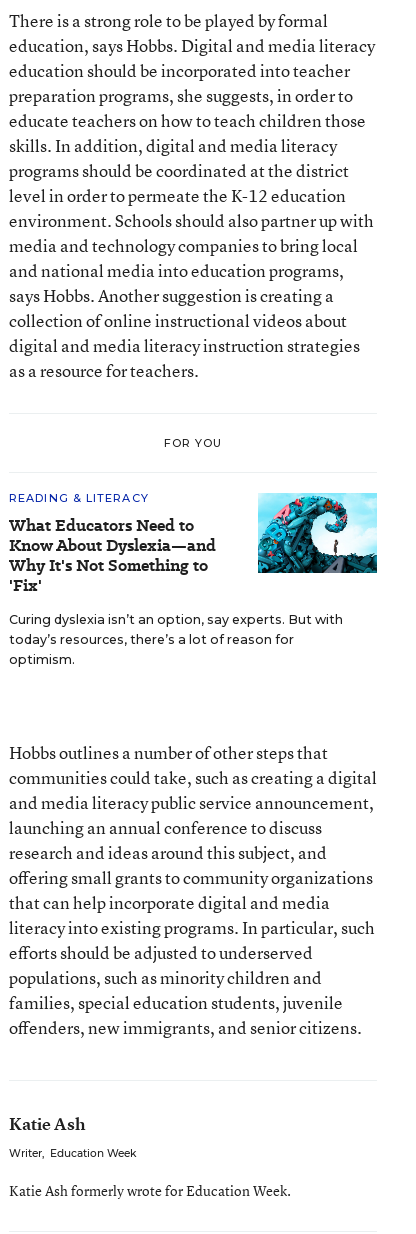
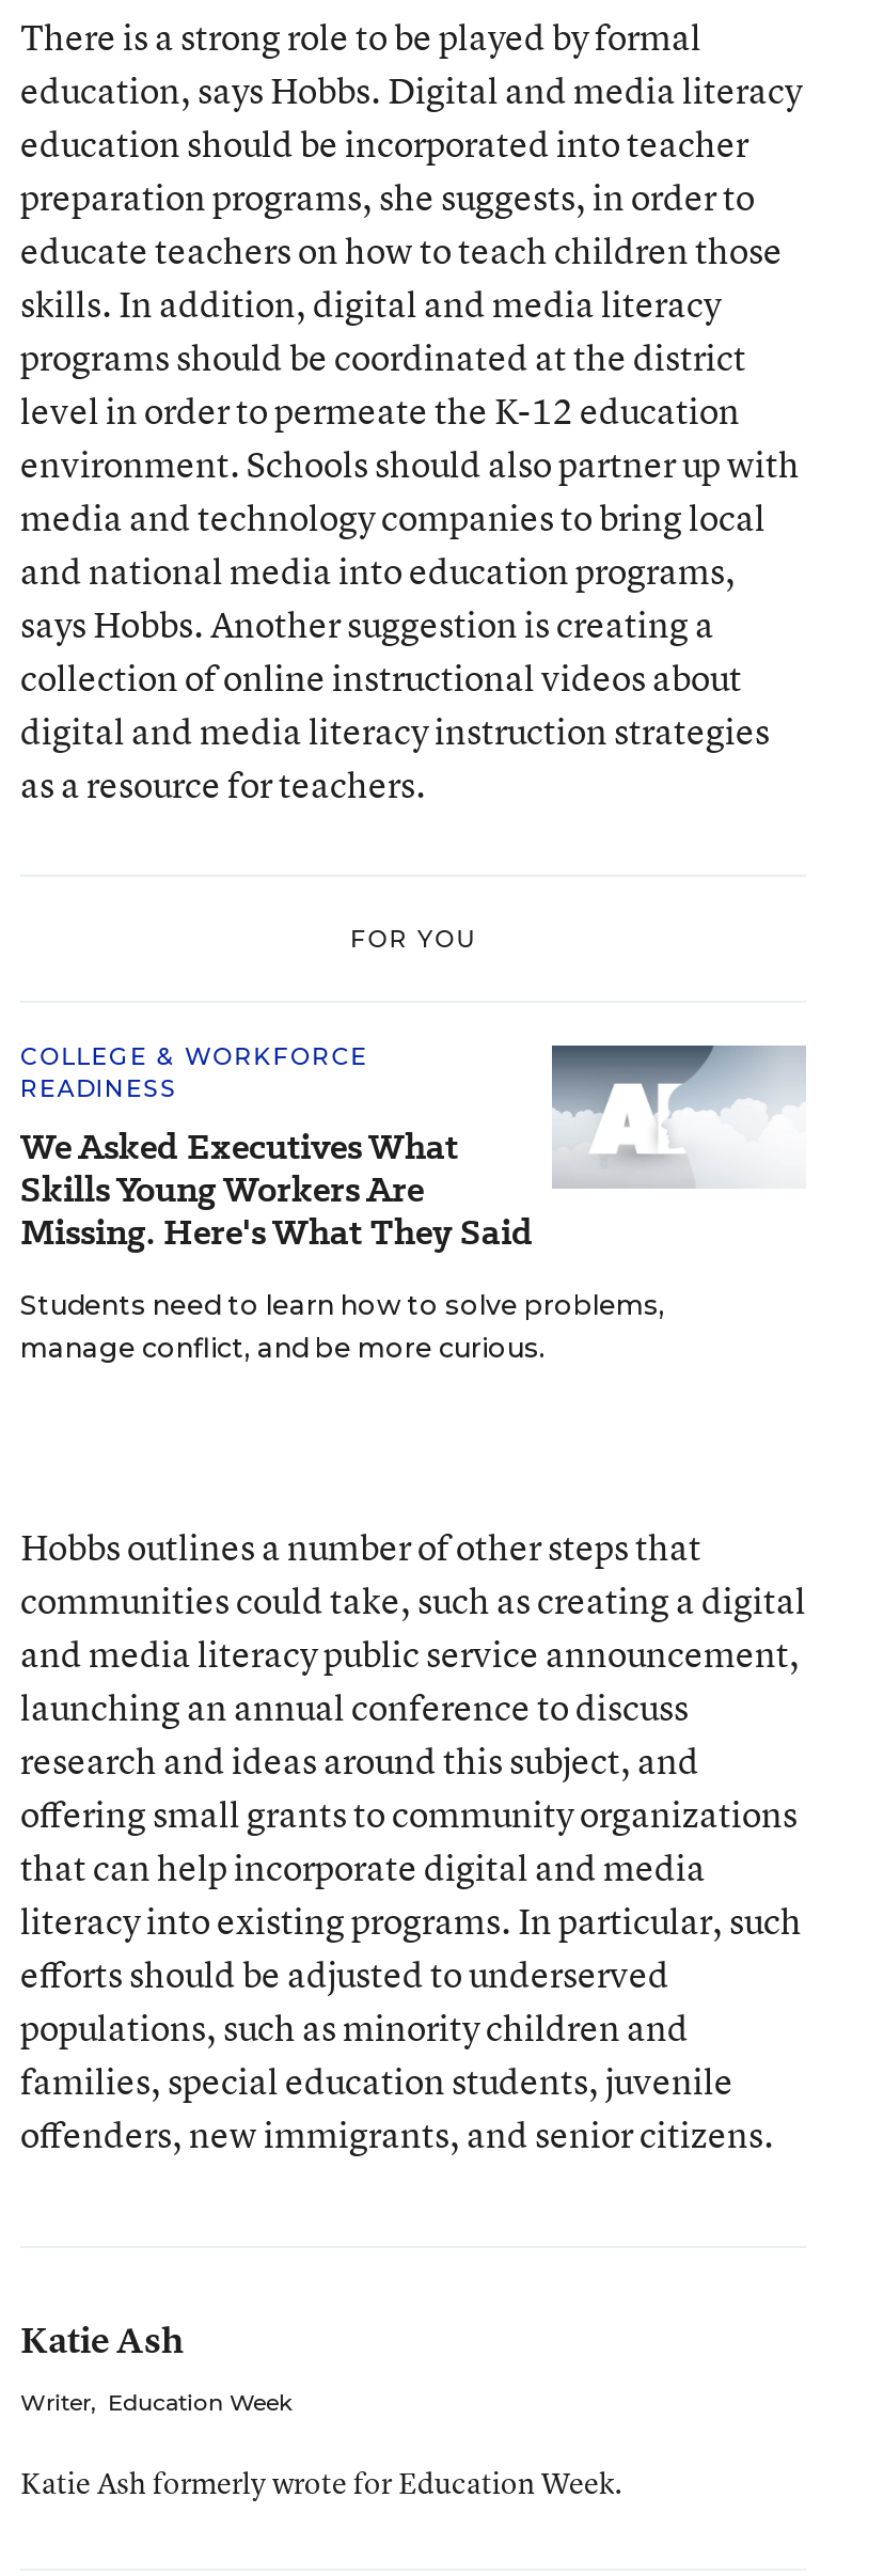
- READING & LITERACY
- What Educators Need to
- Know About Dyslexia—and
- Why It's Not Something to
- 'Fix'
+ COLLEGE & WORKFORCE
+ READINESS
+ We Asked Executives What
+ Skills Young Workers Are
+ Missing. Here's What They Said

- [image]
+ [image]

- Curing dyslexia isn’t an option, say experts. But with
- today’s resources, there’s a lot of reason for
- optimism.
+ Students need to learn how to solve problems,
+ manage conflict, and be more curious.
